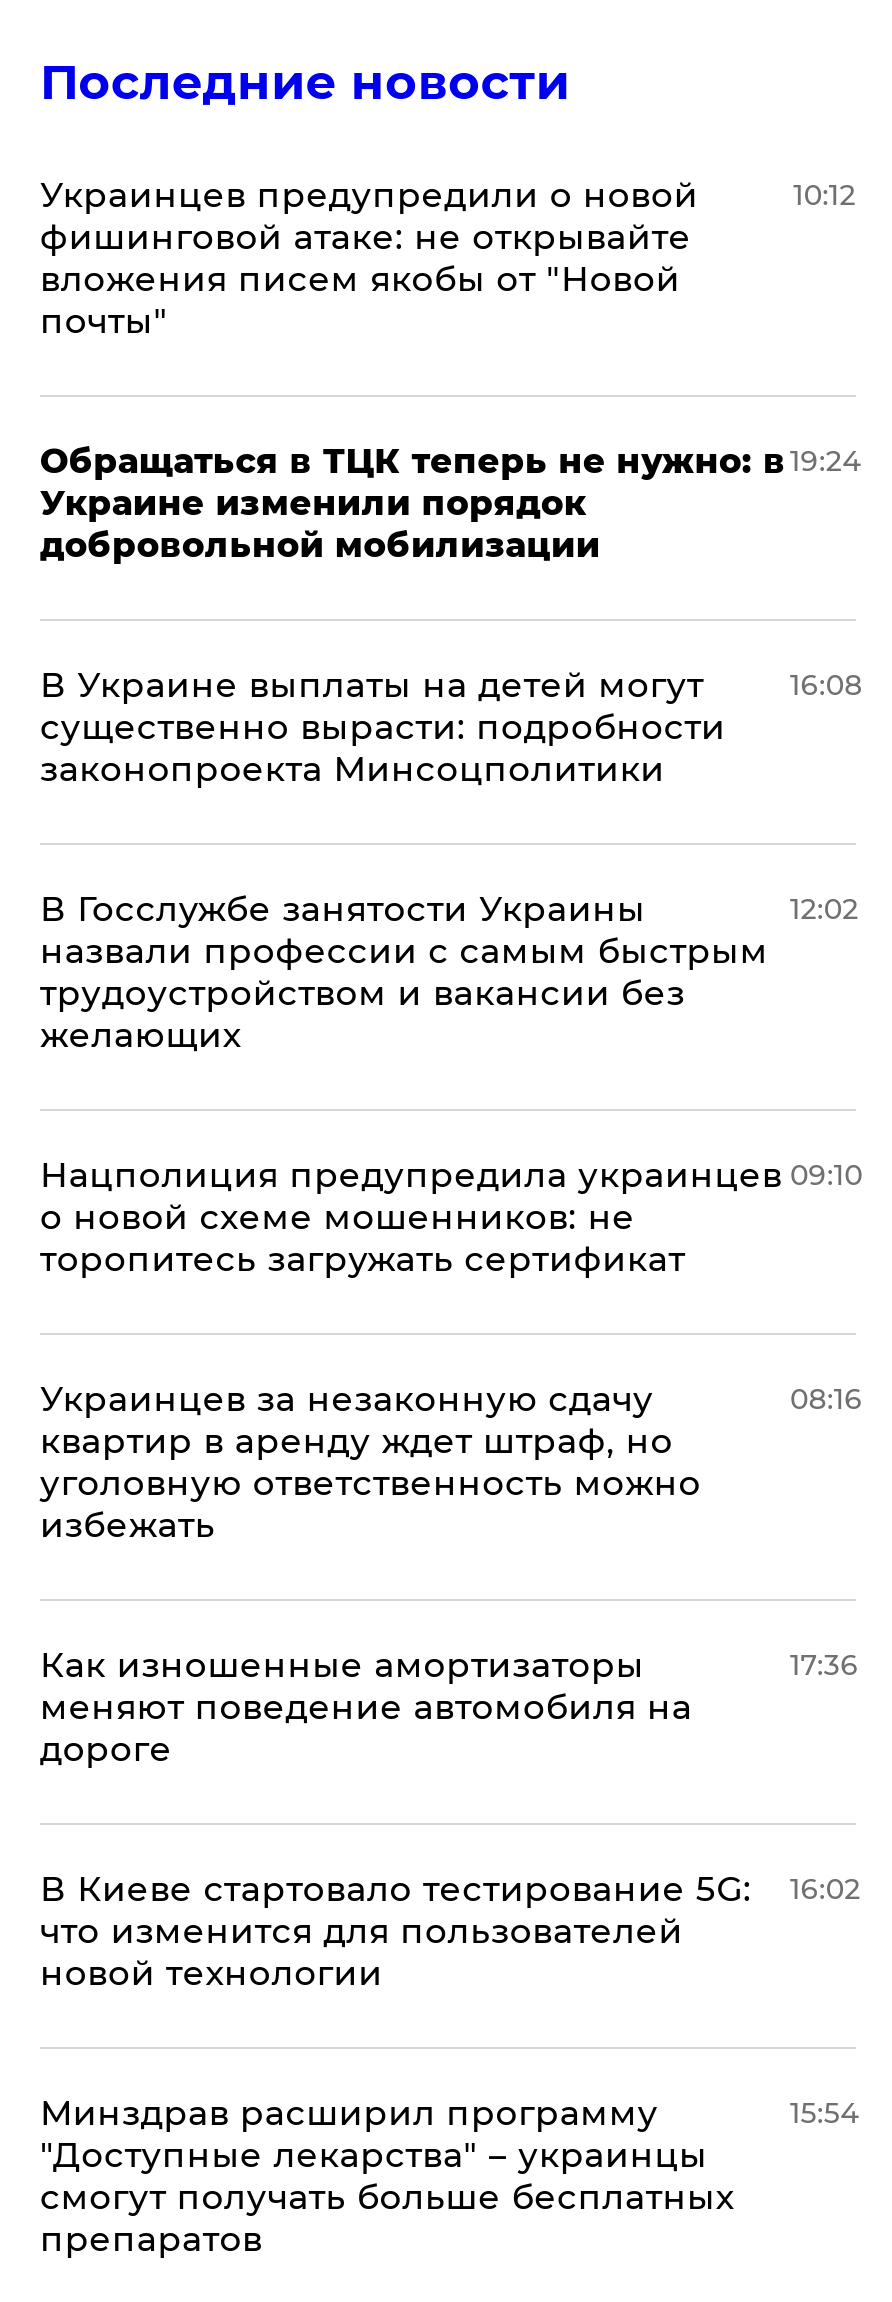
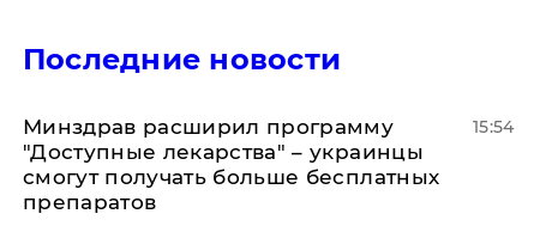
- Украинцев предупредили о новой
- фишинговой атаке: не открывайте
- вложения писем якобы от "Новой
- почты"

- 10:12

- Обращаться в ТЦК теперь не нужно: в
- Украине изменили порядок
- добровольной мобилизации

- 19:24

- В Украине выплаты на детей могут
- существенно вырасти: подробности
- законопроекта Минсоцполитики

- 16:08

- В Госслужбе занятости Украины
- назвали профессии с самым быстрым
- трудоустройством и вакансии без
- желающих

- 12:02

- Нацполиция предупредила украинцев
- о новой схеме мошенников: не
- торопитесь загружать сертификат

- 09:10

- Украинцев за незаконную сдачу
- квартир в аренду ждет штраф, но
- уголовную ответственность можно
- избежать

- 08:16

- Как изношенные амортизаторы
- меняют поведение автомобиля на
- дороге

- 17:36

- В Киеве стартовало тестирование 5G:
- что изменится для пользователей
- новой технологии

- 16:02
